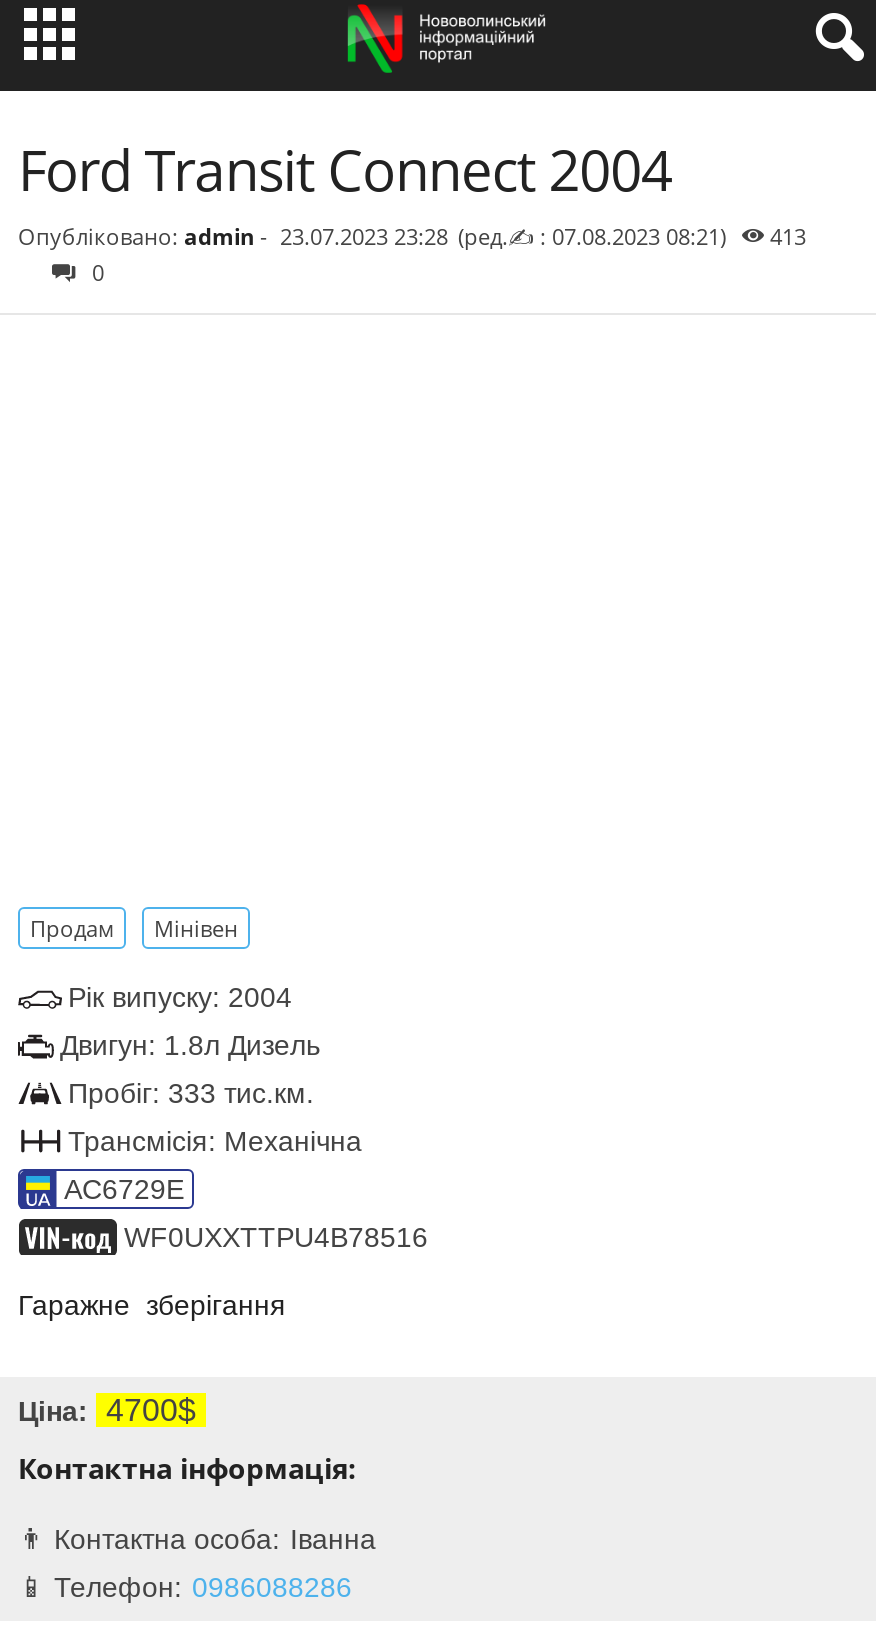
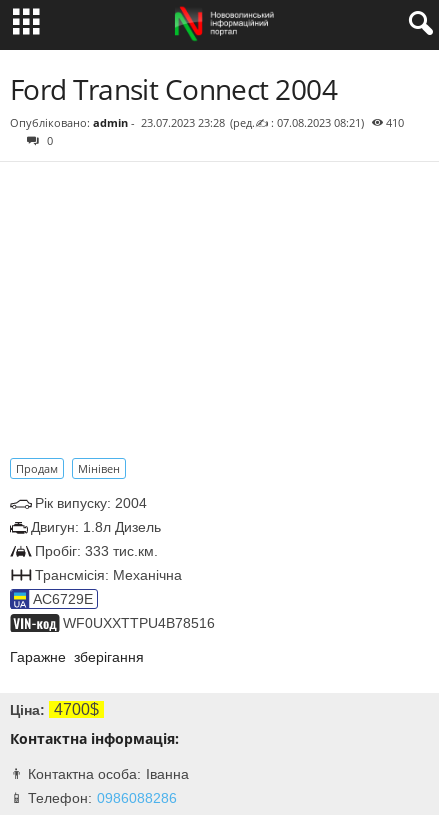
- 413
+ 410
